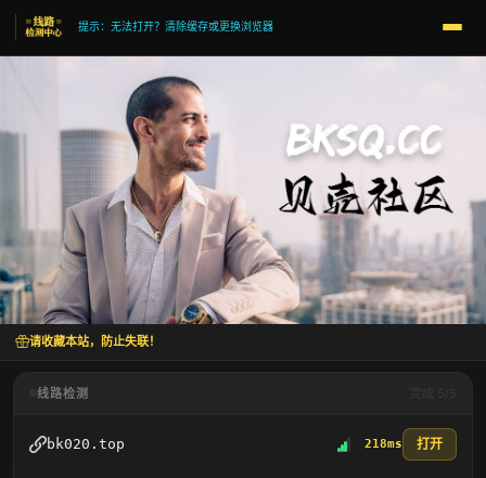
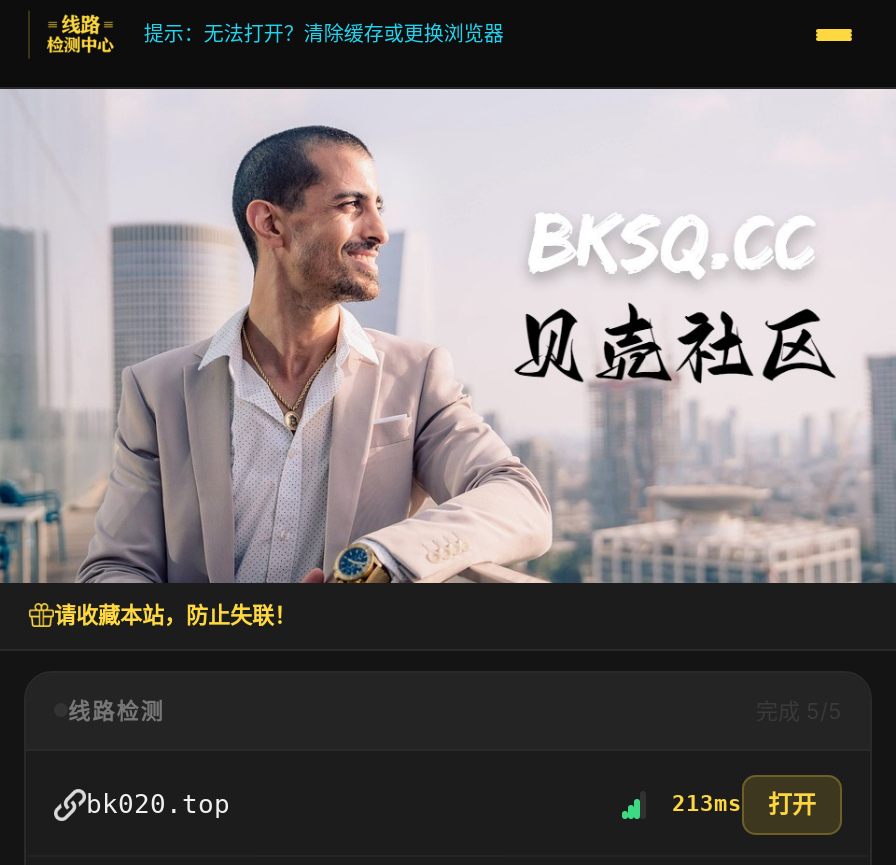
- 218ms 打开
+ 213ms 打开
